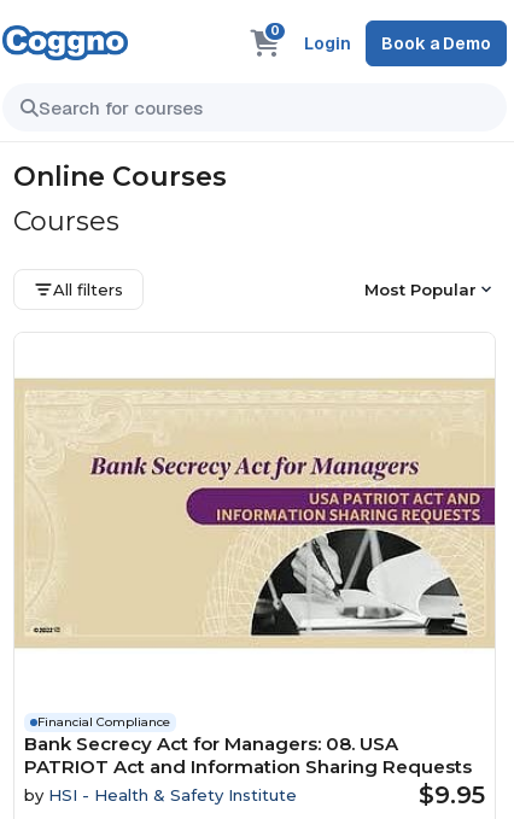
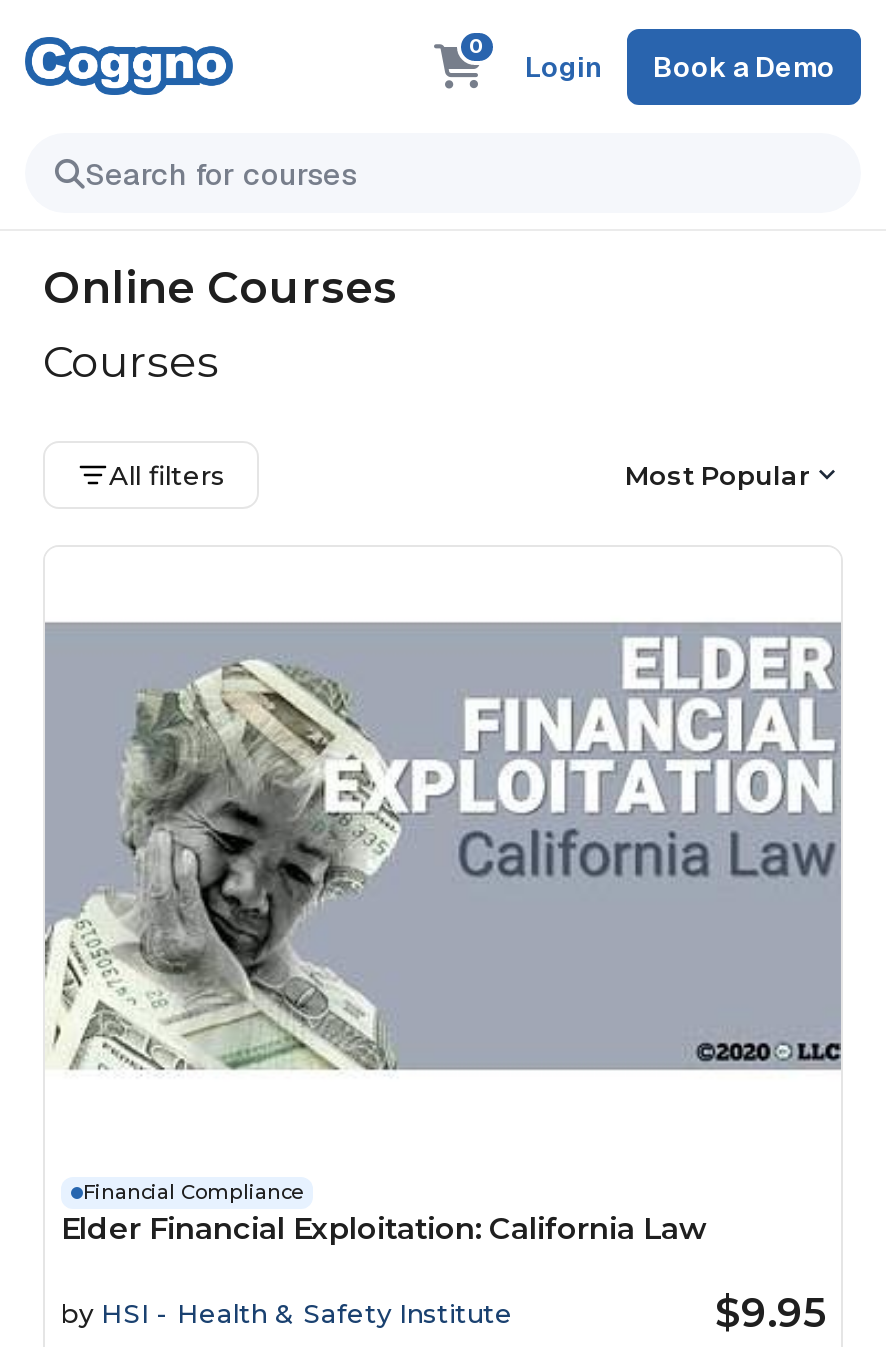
- [image]
+ [image]

- Bank Secrecy Act for Managers: 08. USA
- PATRIOT Act and Information Sharing Requests
+ Elder Financial Exploitation: California Law
